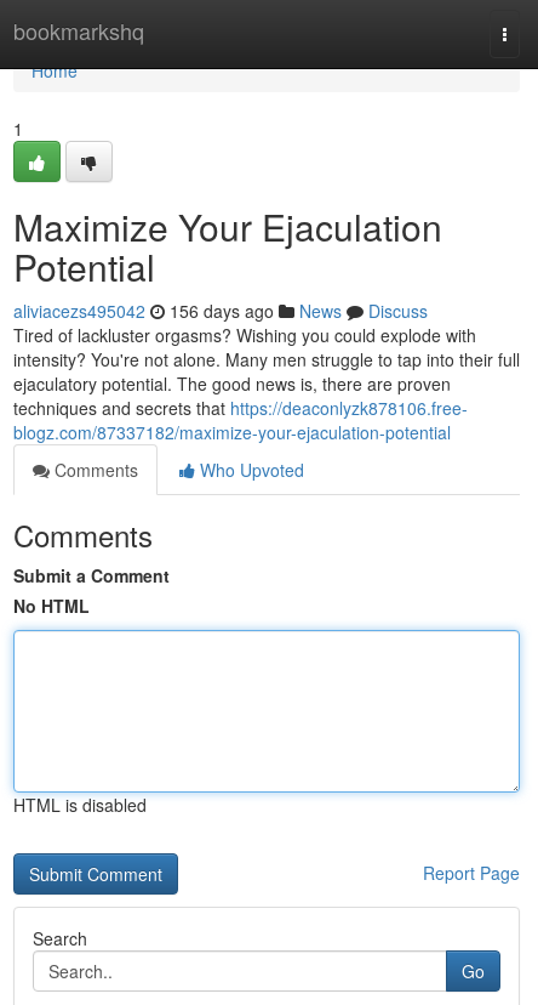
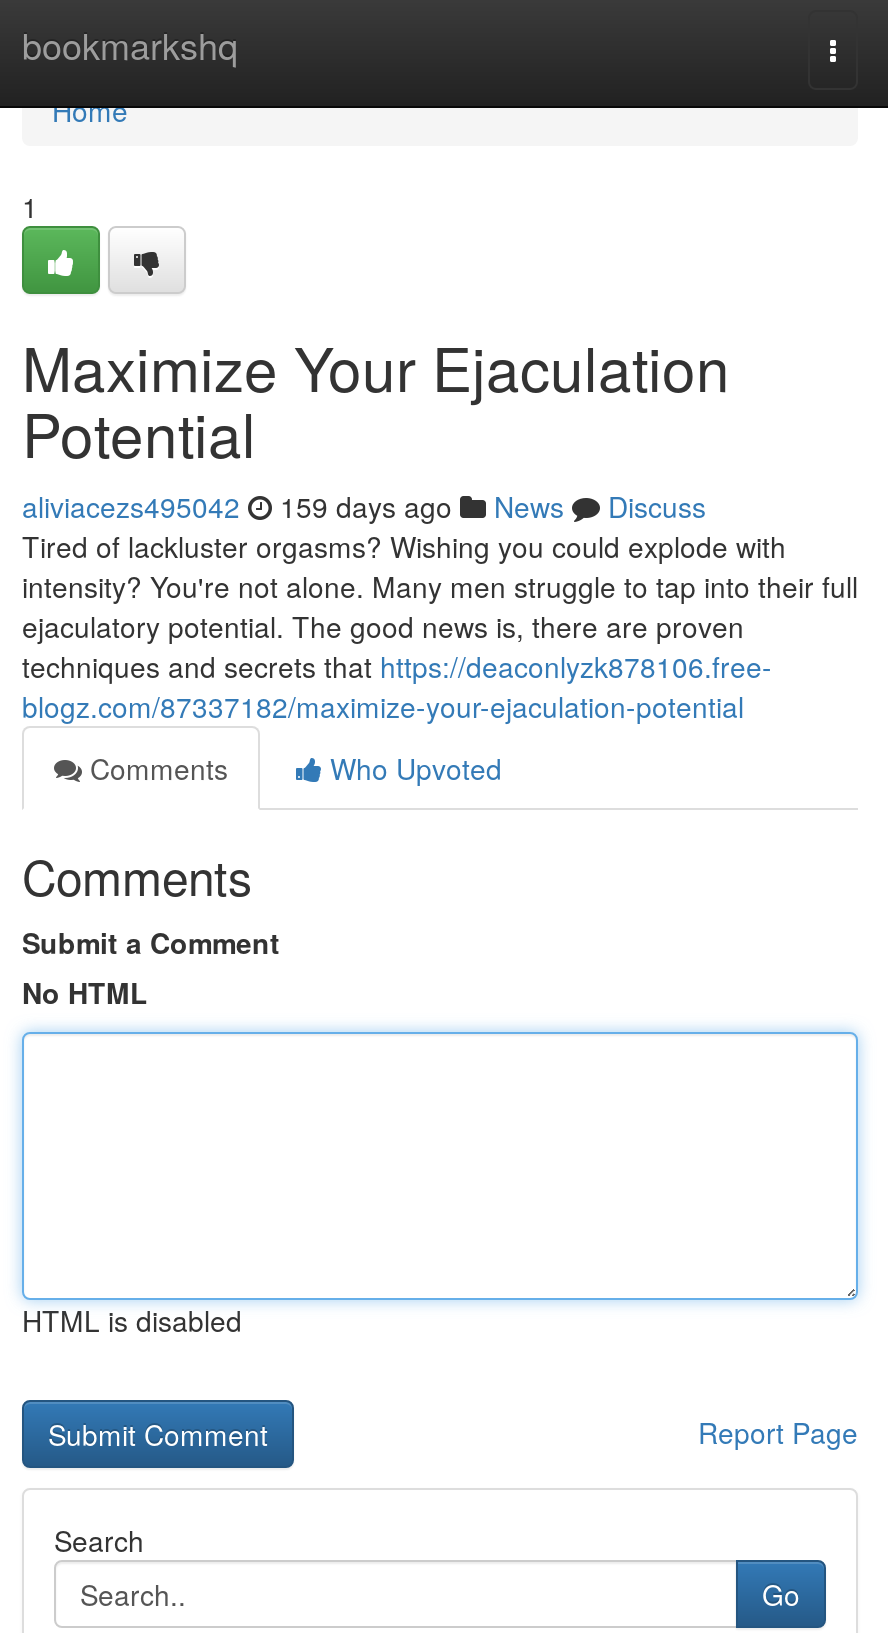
- aliviacezs495042 156 days ago News Discuss
+ aliviacezs495042 159 days ago News Discuss
